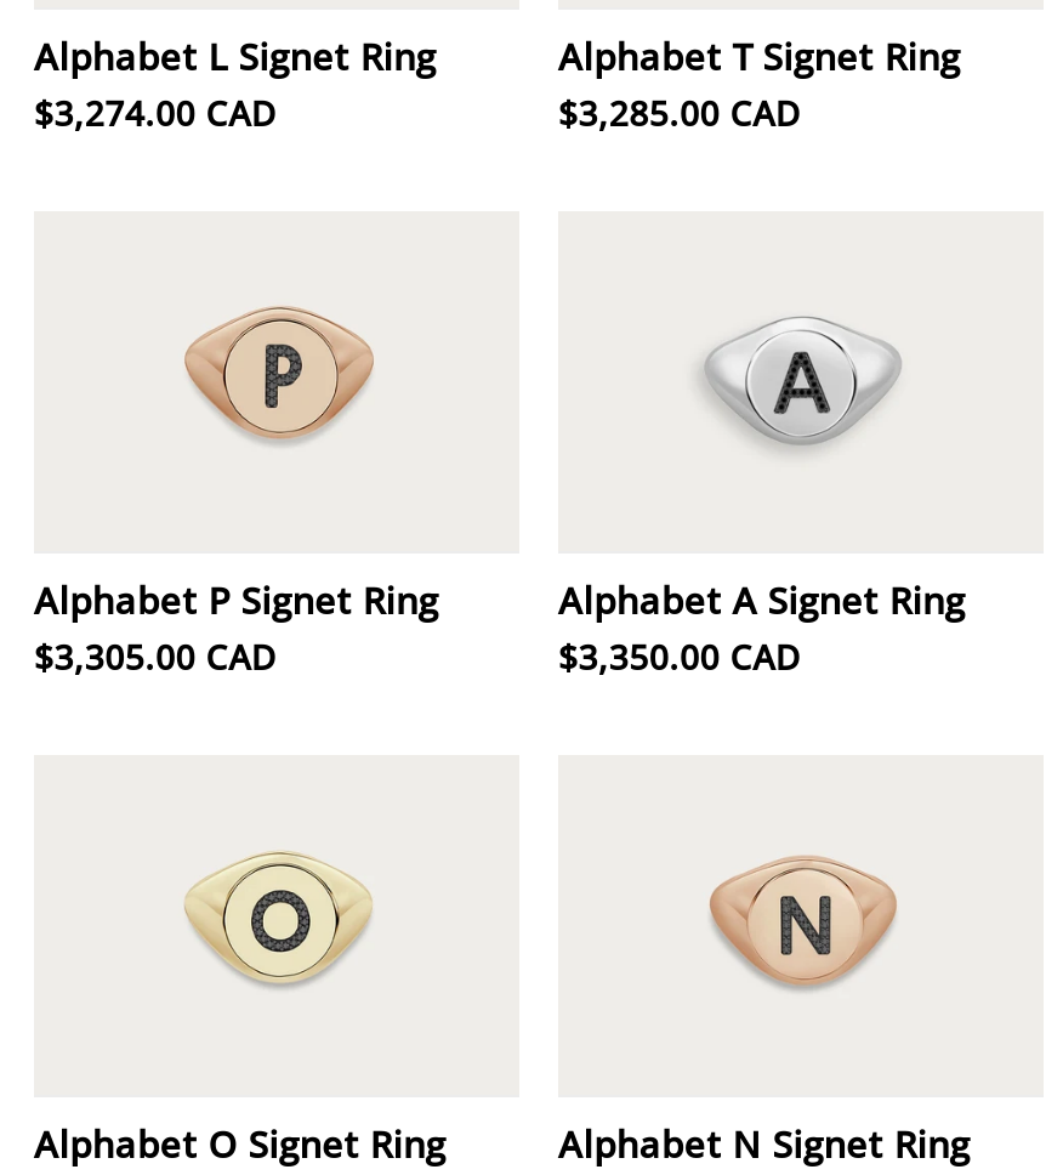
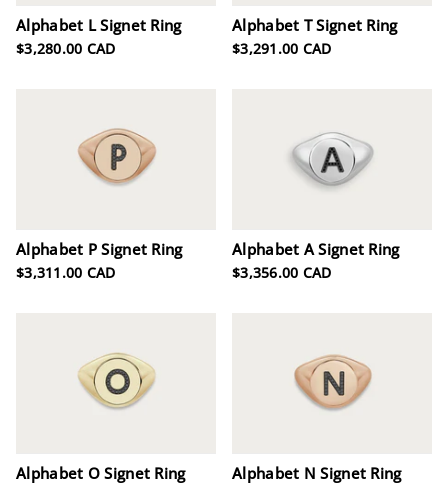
- $3,274.00 CAD
+ $3,280.00 CAD

- $3,285.00 CAD
+ $3,291.00 CAD

- $3,305.00 CAD
+ $3,311.00 CAD

- $3,350.00 CAD
+ $3,356.00 CAD
